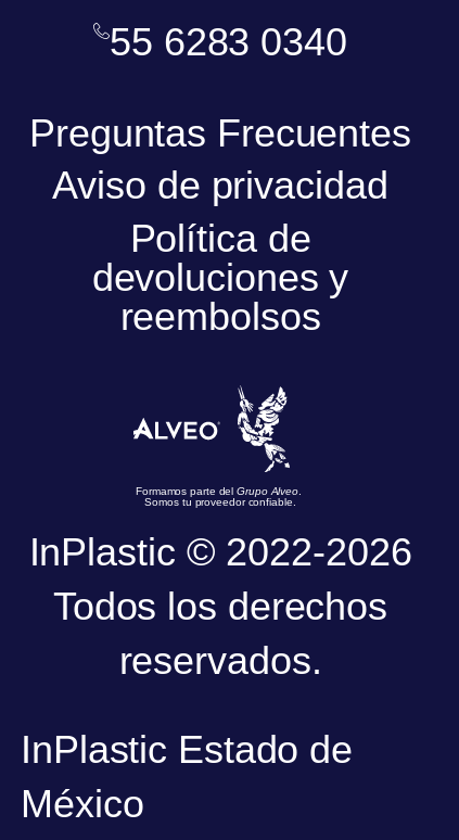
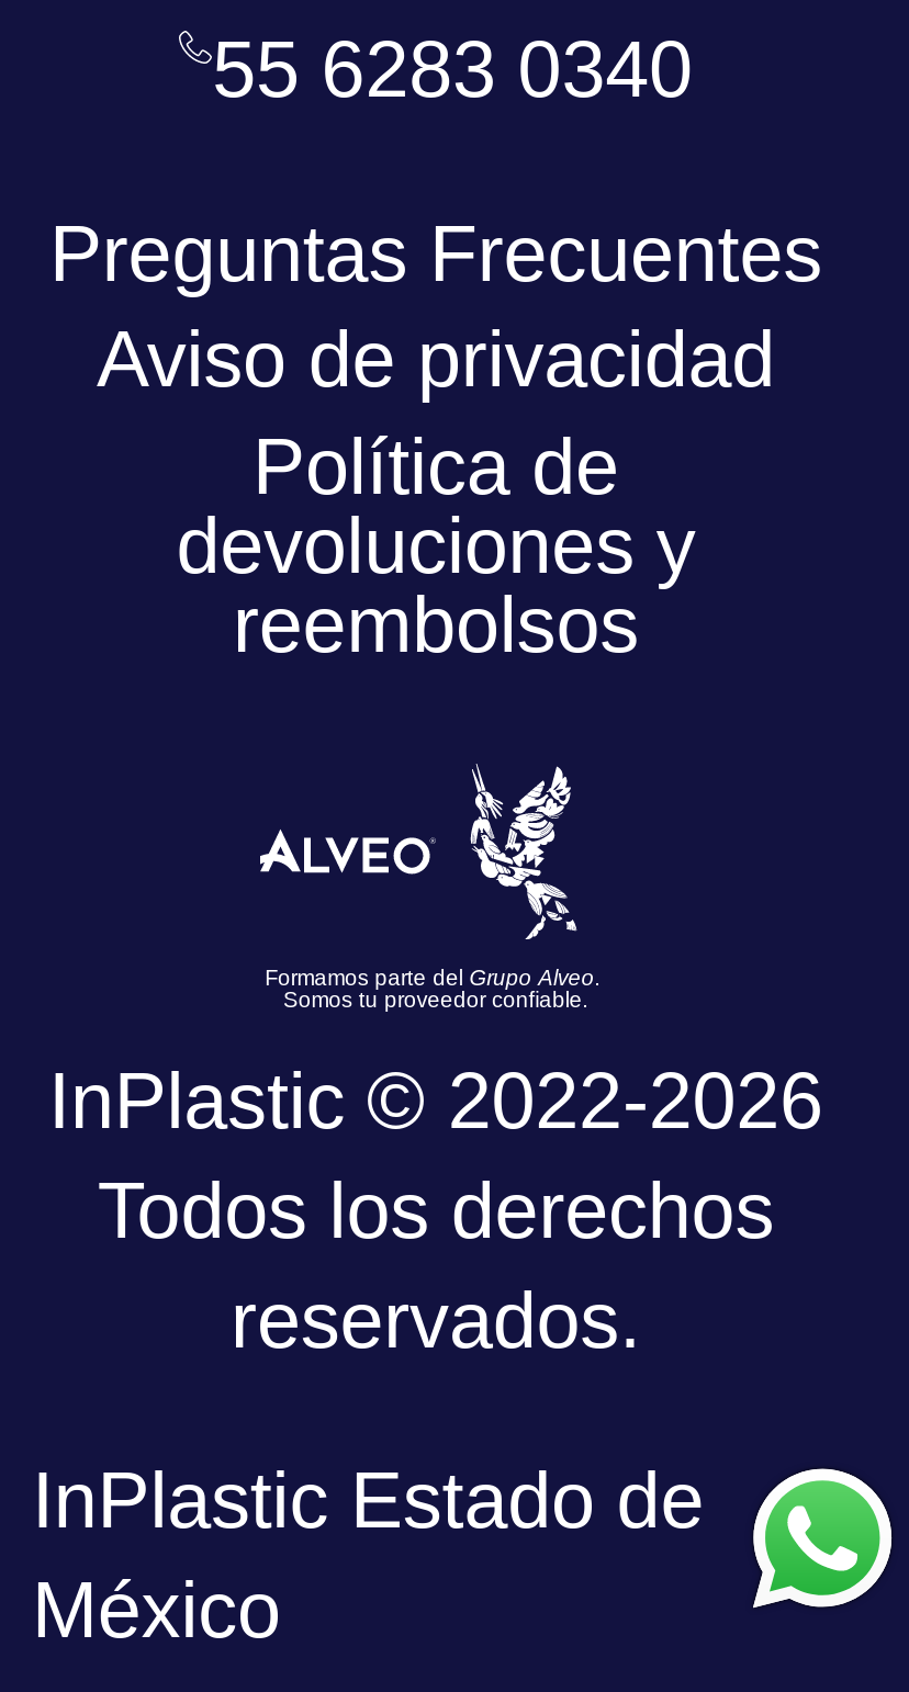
+ [image]
